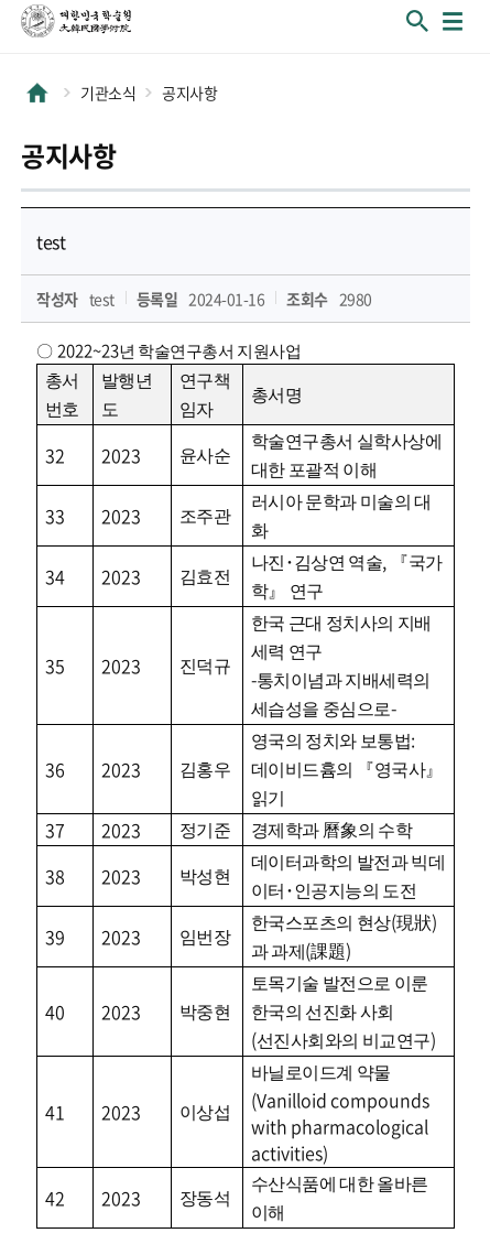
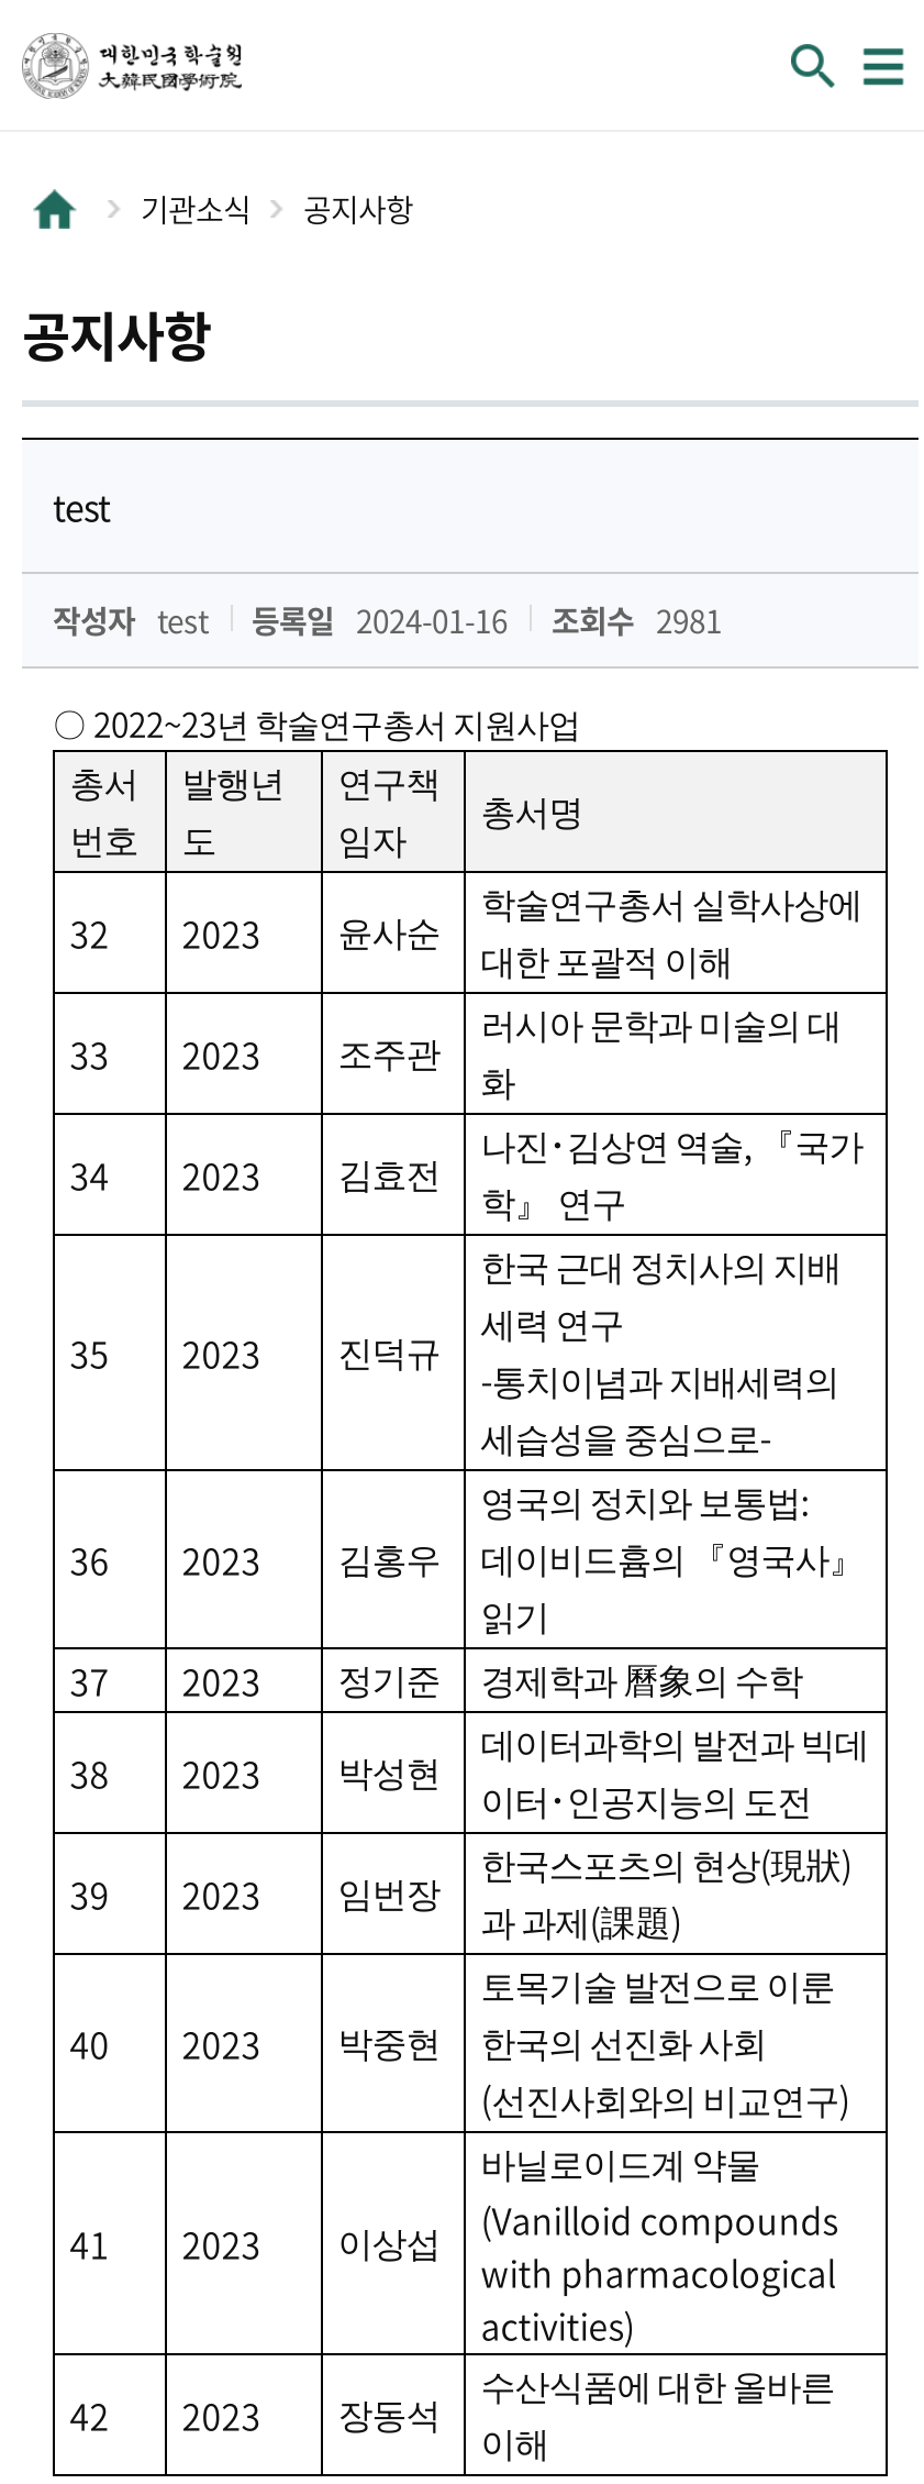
- 작성자 test 등록일 2024-01-16 조회수 2980
+ 작성자 test 등록일 2024-01-16 조회수 2981
